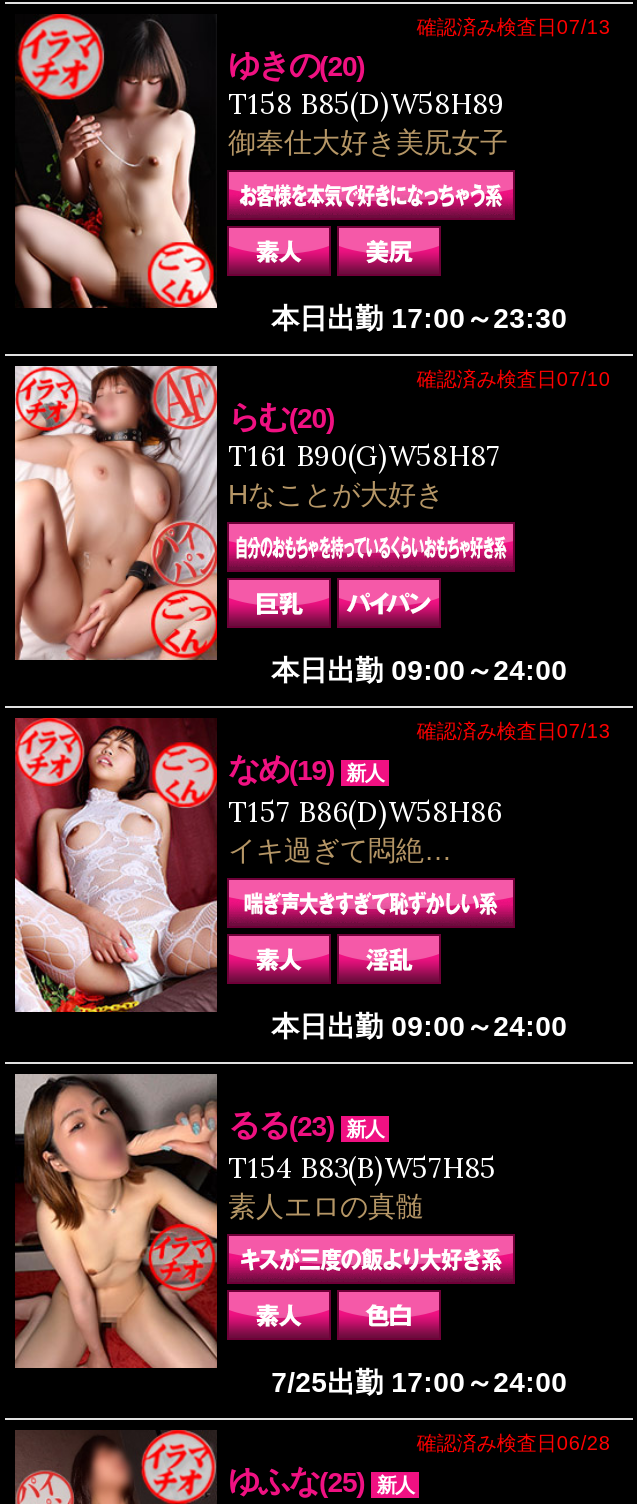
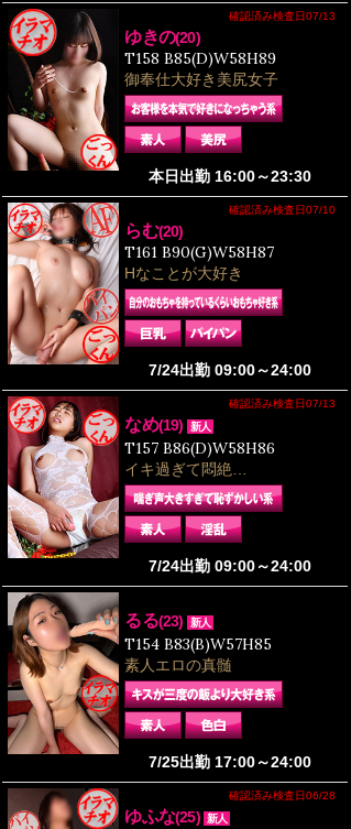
- 本日出勤 17:00～23:30
+ 本日出勤 16:00～23:30

- 本日出勤 09:00～24:00
+ 7/24出勤 09:00～24:00

- 本日出勤 09:00～24:00
+ 7/24出勤 09:00～24:00
